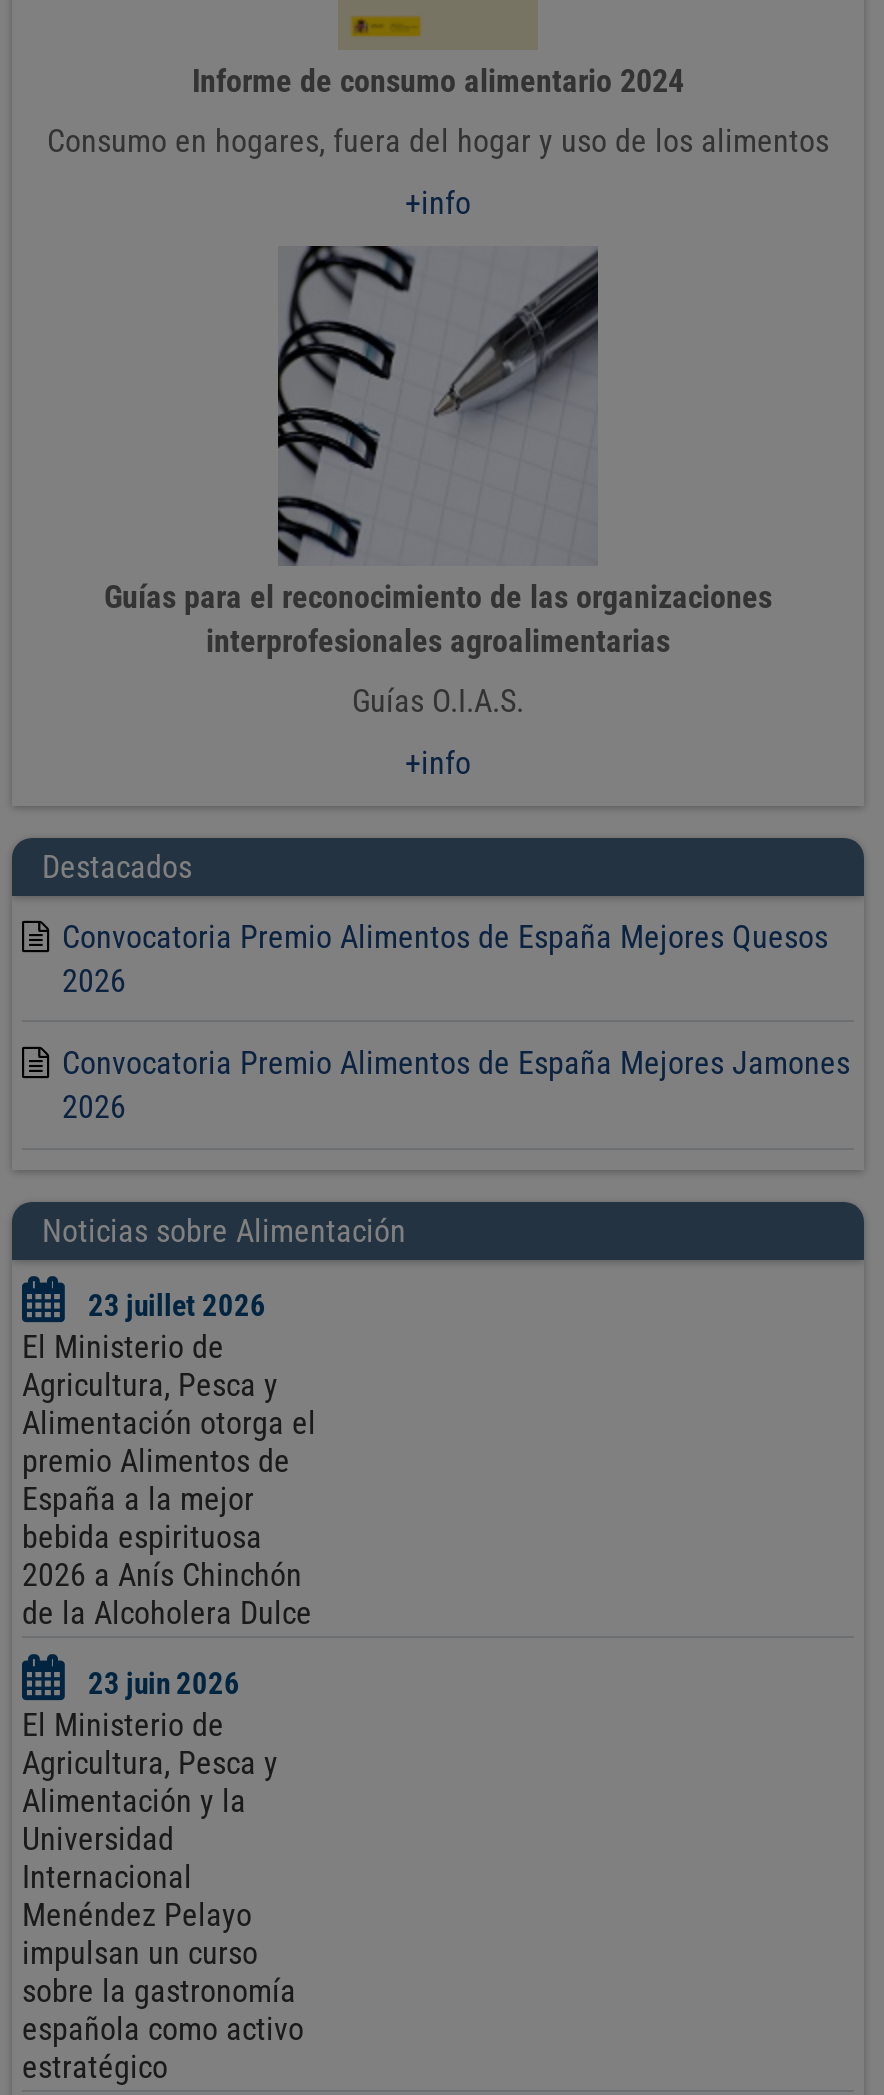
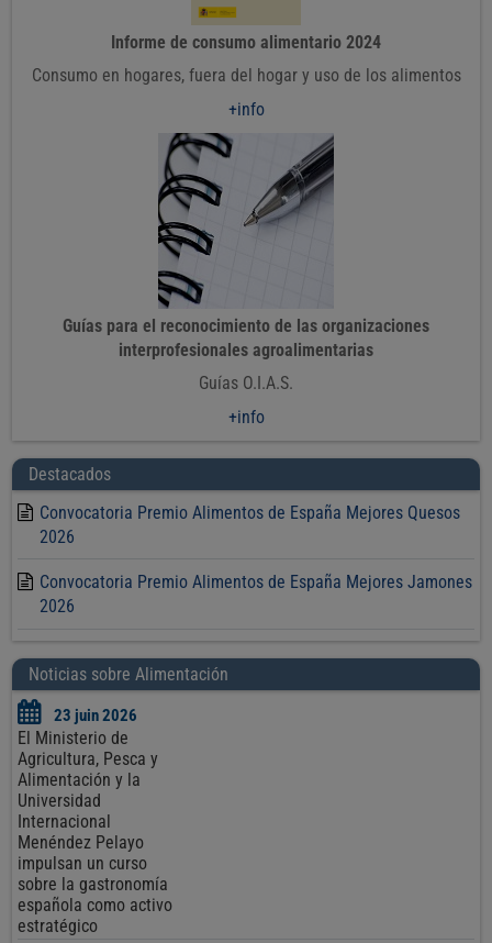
- 23 juillet 2026
- El Ministerio de
- Agricultura, Pesca y
- Alimentación otorga el
- premio Alimentos de
- España a la mejor
- bebida espirituosa
- 2026 a Anís Chinchón
- de la Alcoholera Dulce
